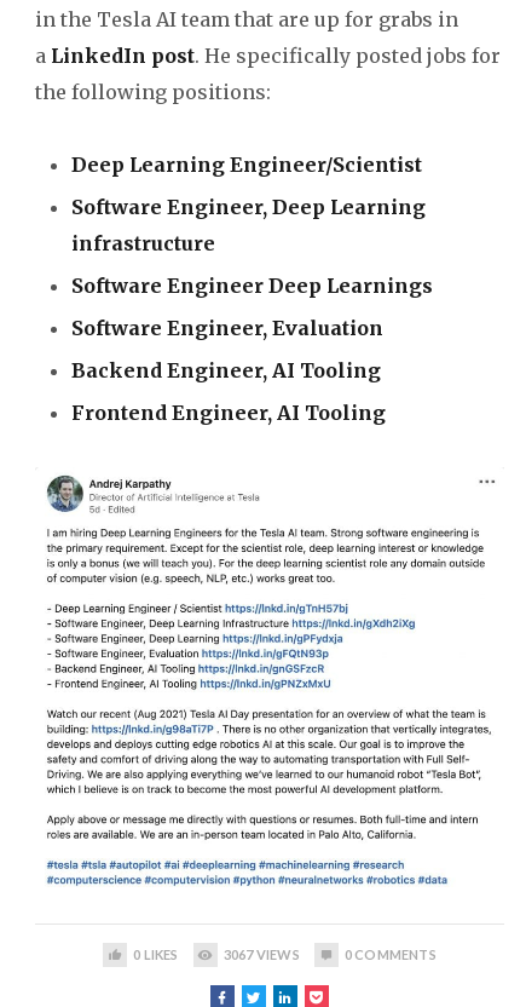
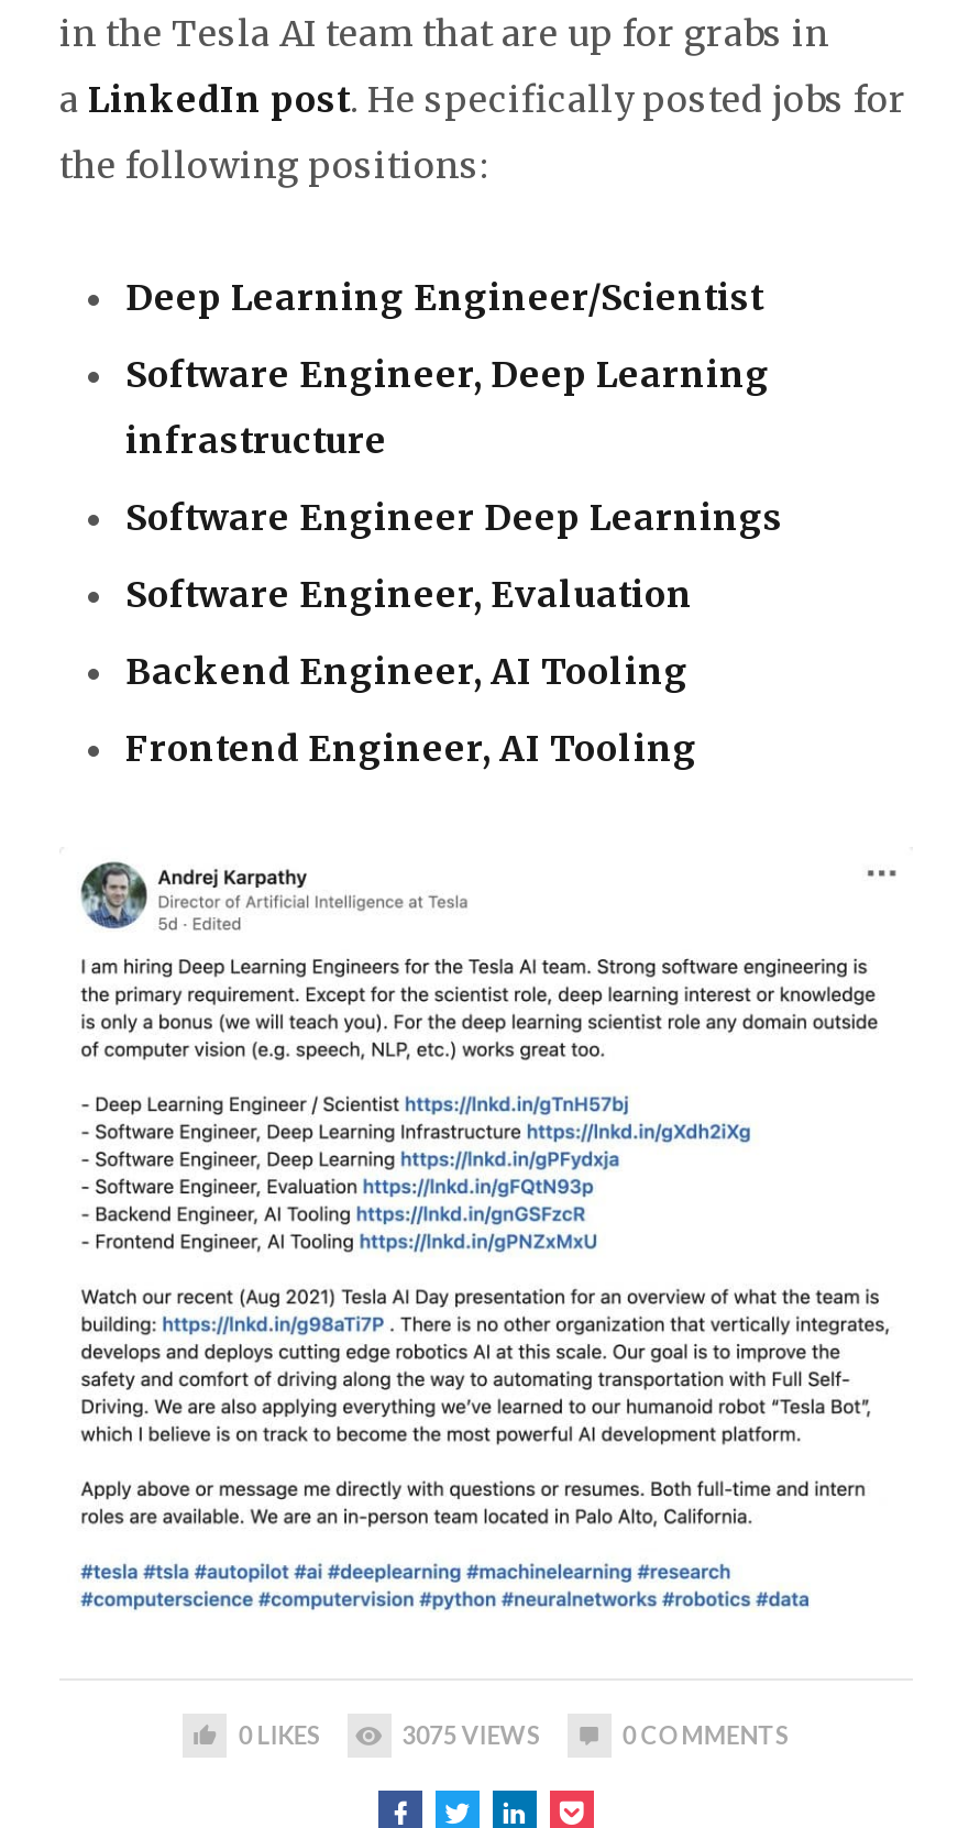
- 3067 VIEWS
+ 3075 VIEWS
